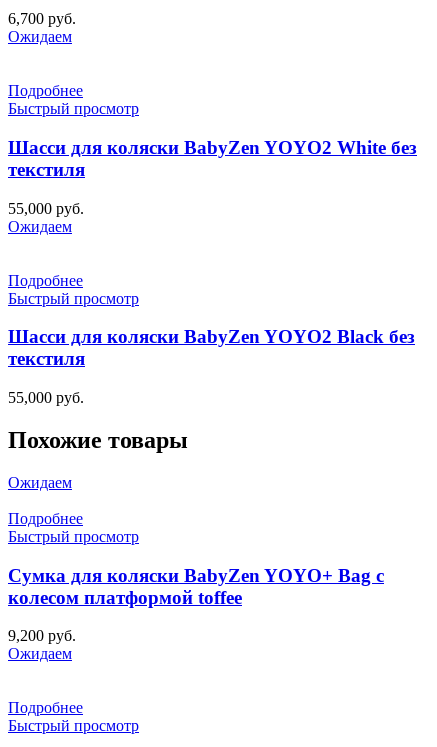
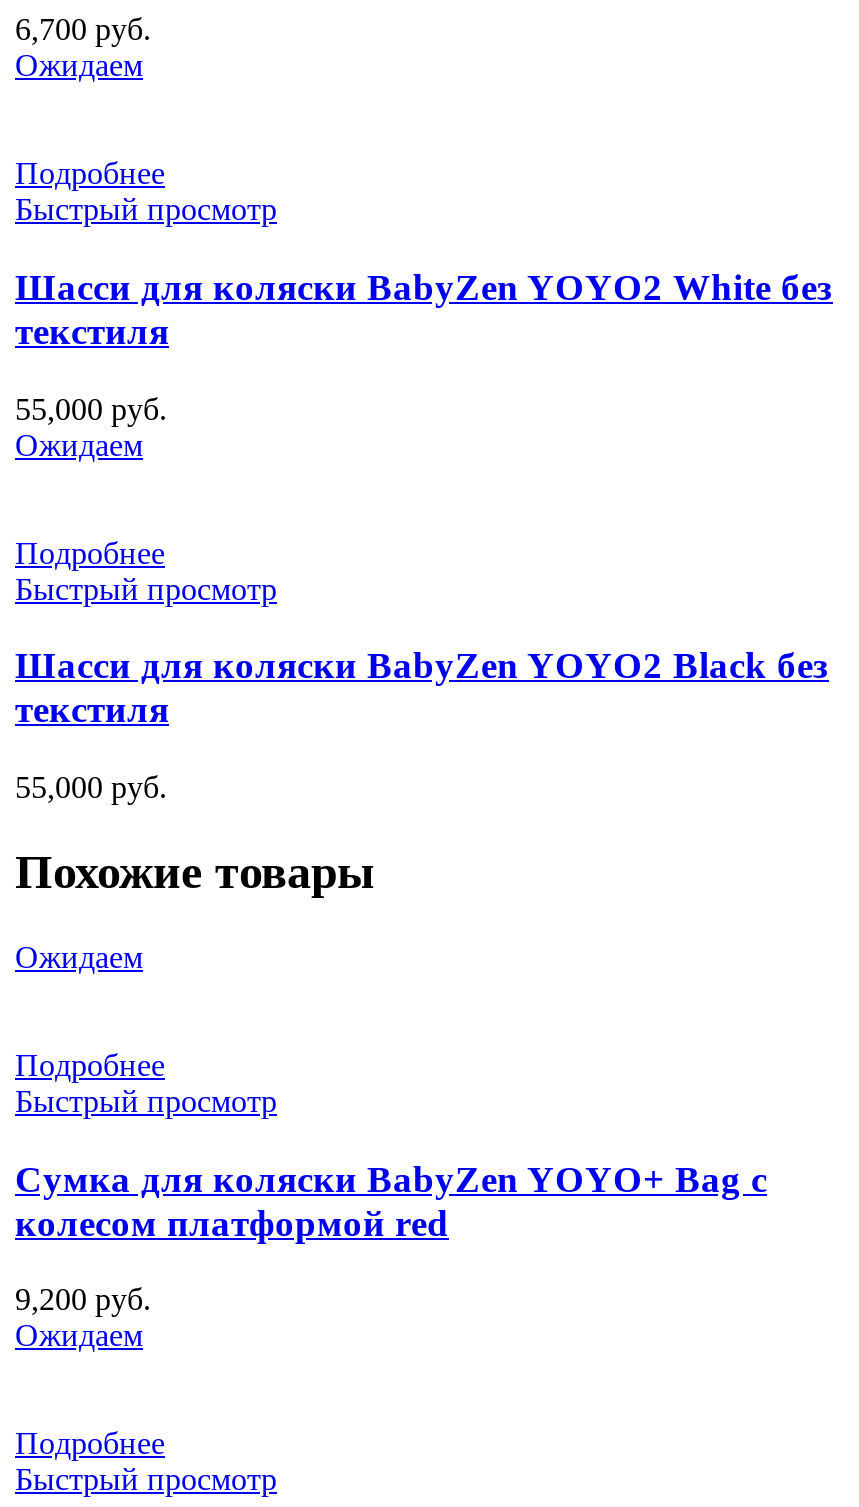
- колесом платформой toffee
+ колесом платформой red
